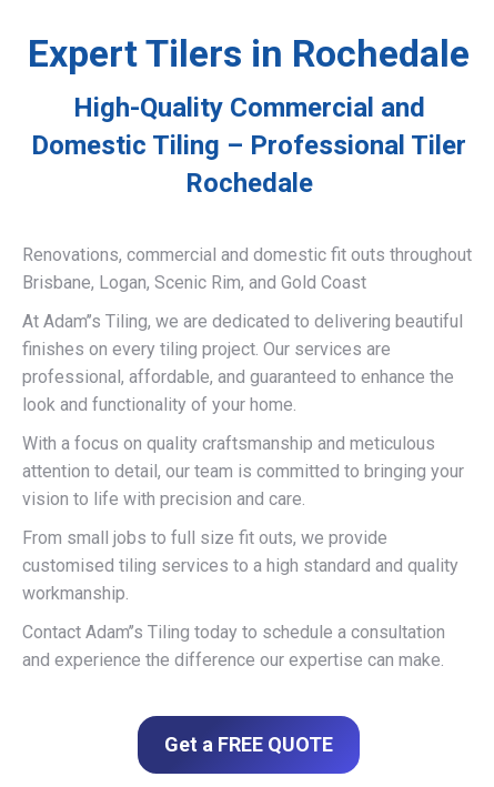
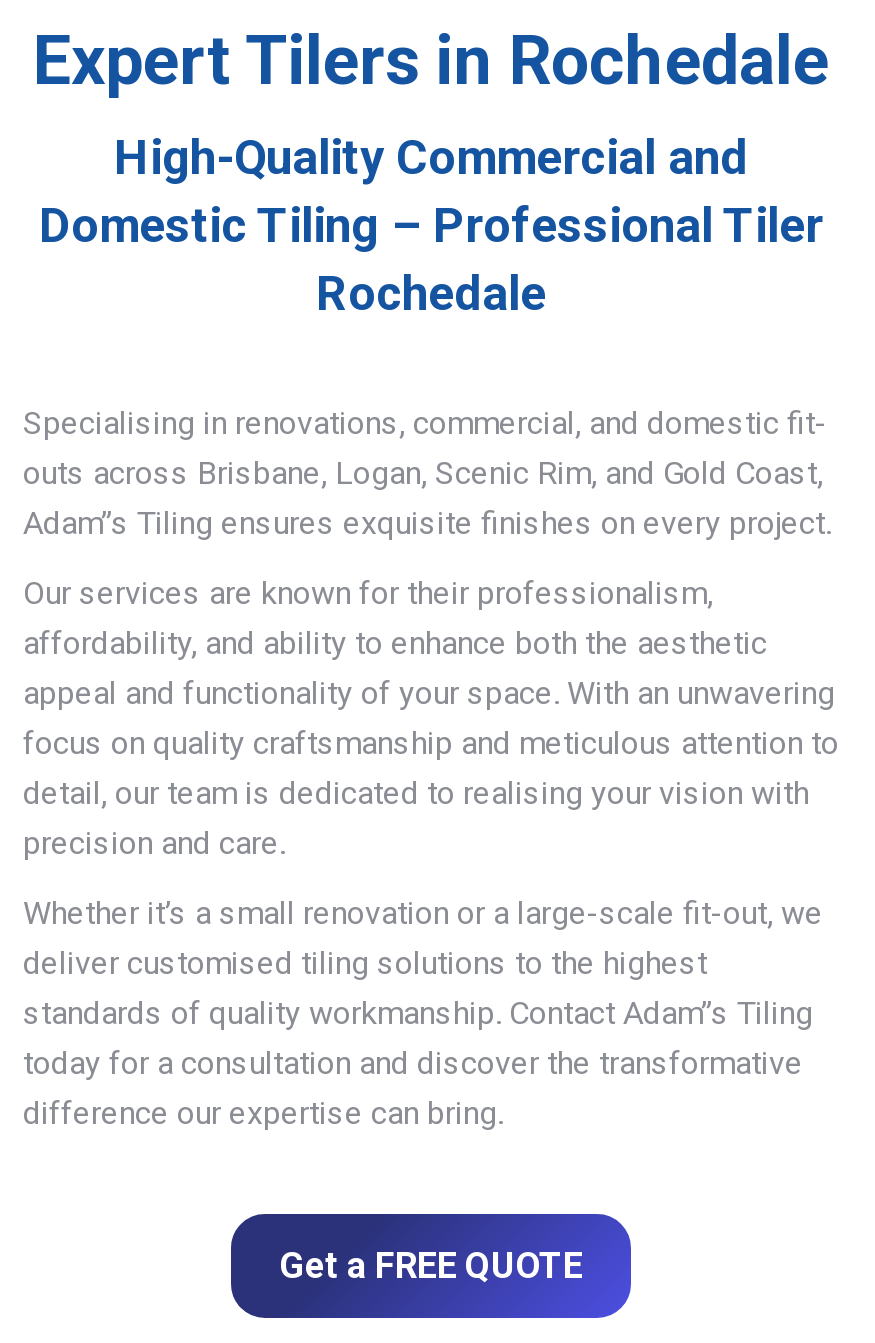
- Renovations, commercial and domestic fit outs throughout
- Brisbane, Logan, Scenic Rim, and Gold Coast
- At Adam’’s Tiling, we are dedicated to delivering beautiful
- finishes on every tiling project. Our services are
- professional, affordable, and guaranteed to enhance the
- look and functionality of your home.
- With a focus on quality craftsmanship and meticulous
- attention to detail, our team is committed to bringing your
- vision to life with precision and care.
- From small jobs to full size fit outs, we provide
- customised tiling services to a high standard and quality
- workmanship.
- Contact Adam’’s Tiling today to schedule a consultation
- and experience the difference our expertise can make.
+ Specialising in renovations, commercial, and domestic fit-
+ outs across Brisbane, Logan, Scenic Rim, and Gold Coast,
+ Adam”s Tiling ensures exquisite finishes on every project.
+ Our services are known for their professionalism,
+ affordability, and ability to enhance both the aesthetic
+ appeal and functionality of your space. With an unwavering
+ focus on quality craftsmanship and meticulous attention to
+ detail, our team is dedicated to realising your vision with
+ precision and care.
+ Whether it’s a small renovation or a large-scale fit-out, we
+ deliver customised tiling solutions to the highest
+ standards of quality workmanship. Contact Adam”s Tiling
+ today for a consultation and discover the transformative
+ difference our expertise can bring.
